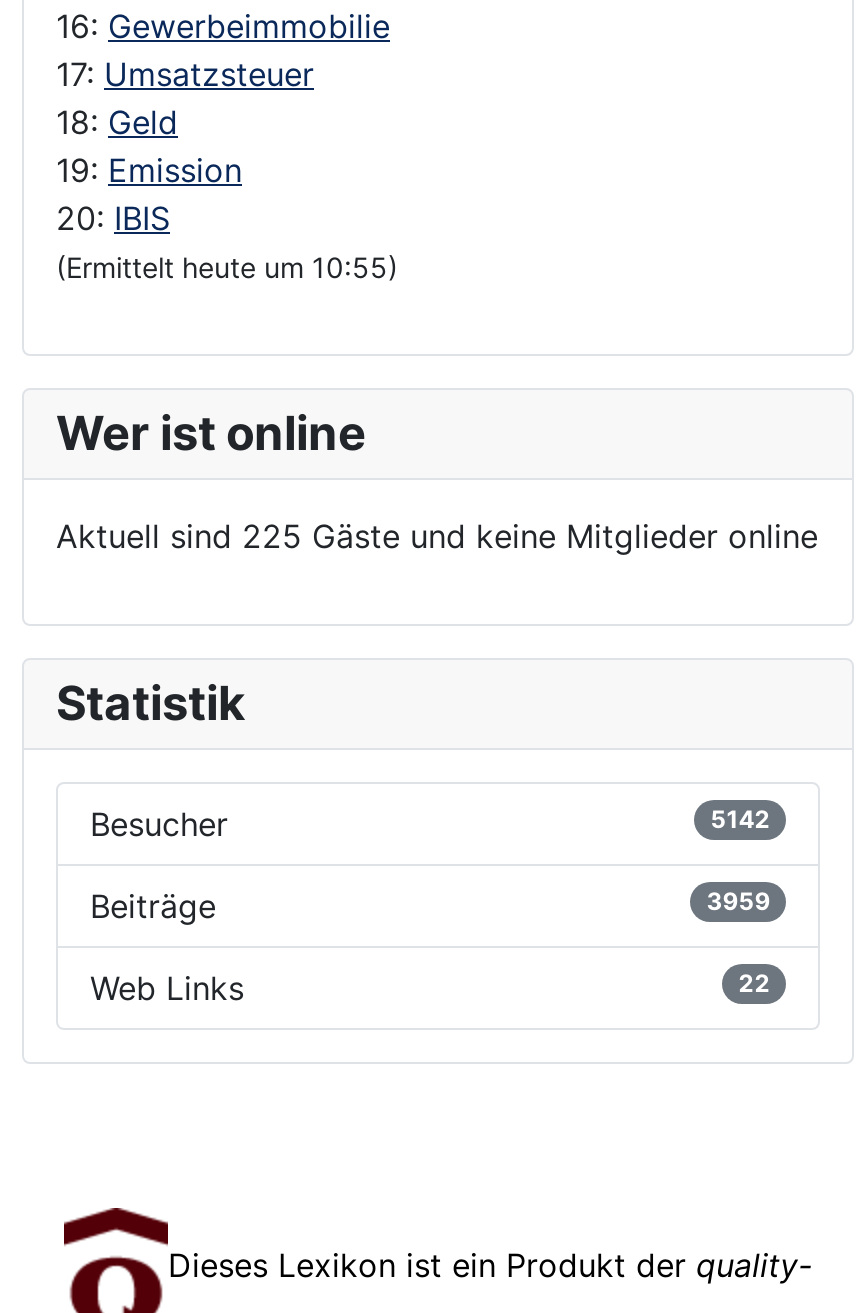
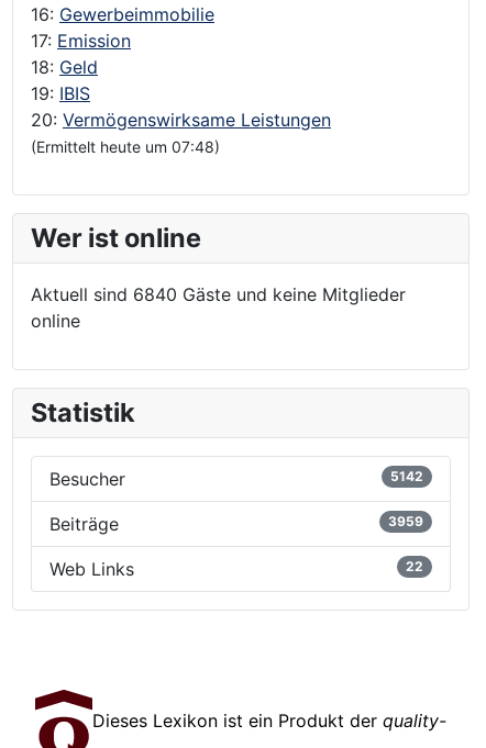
- 17: Umsatzsteuer
+ 17: Emission

- 19: Emission
- 20: IBIS
- (Ermittelt heute um 10:55)
+ 19: IBIS
+ 20: Vermögenswirksame Leistungen
+ (Ermittelt heute um 07:48)

- Aktuell sind 225 Gäste und keine Mitglieder online
+ Aktuell sind 6840 Gäste und keine Mitglieder
+ online
